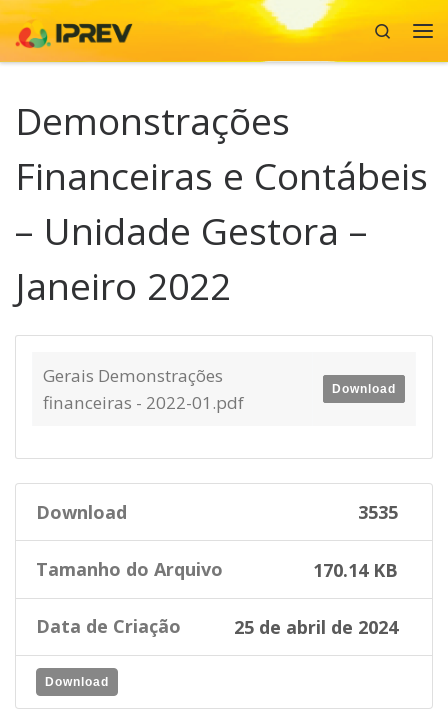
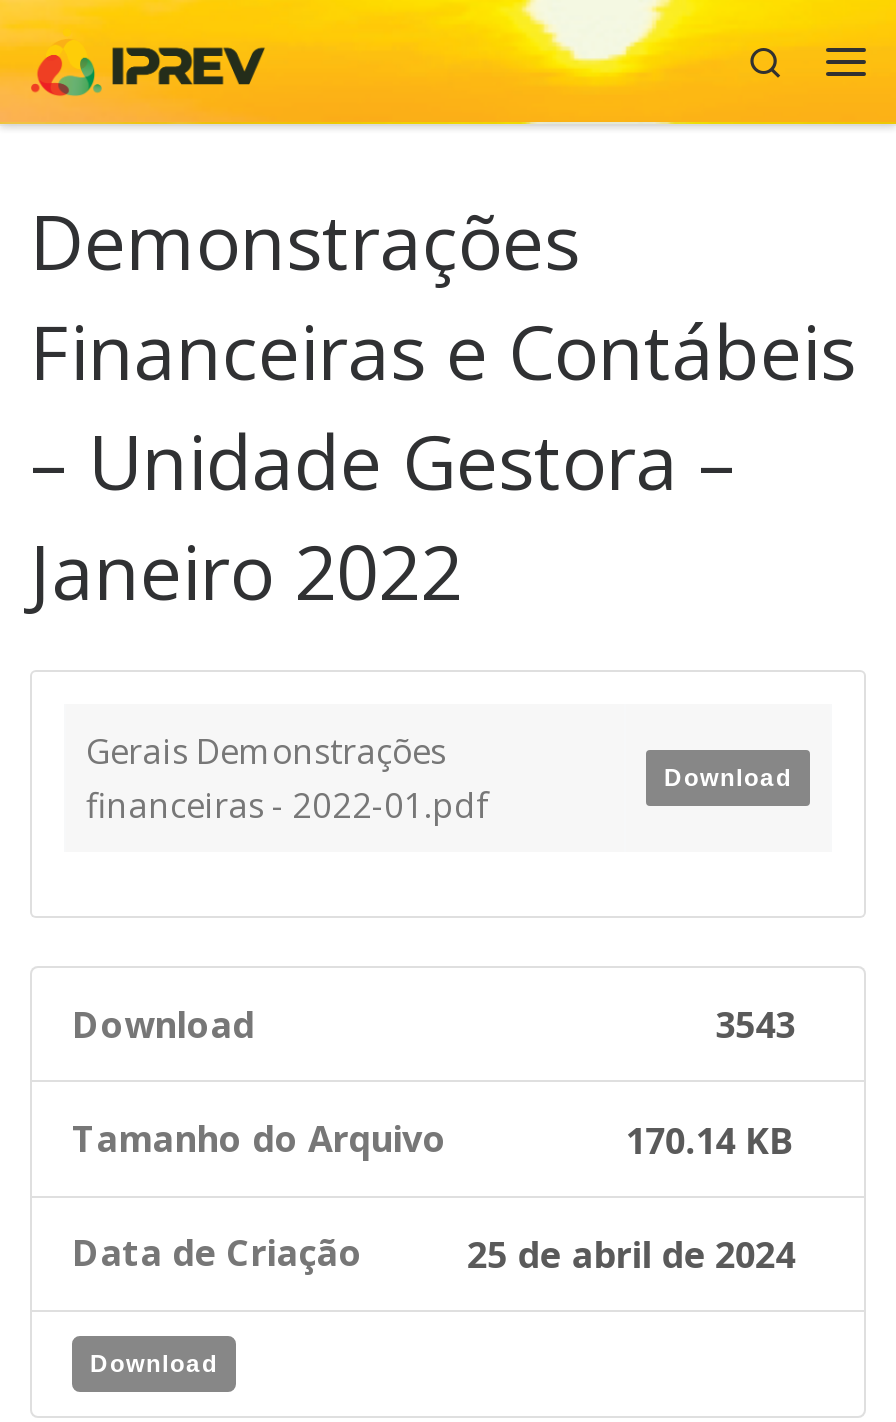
- 3535
+ 3543
